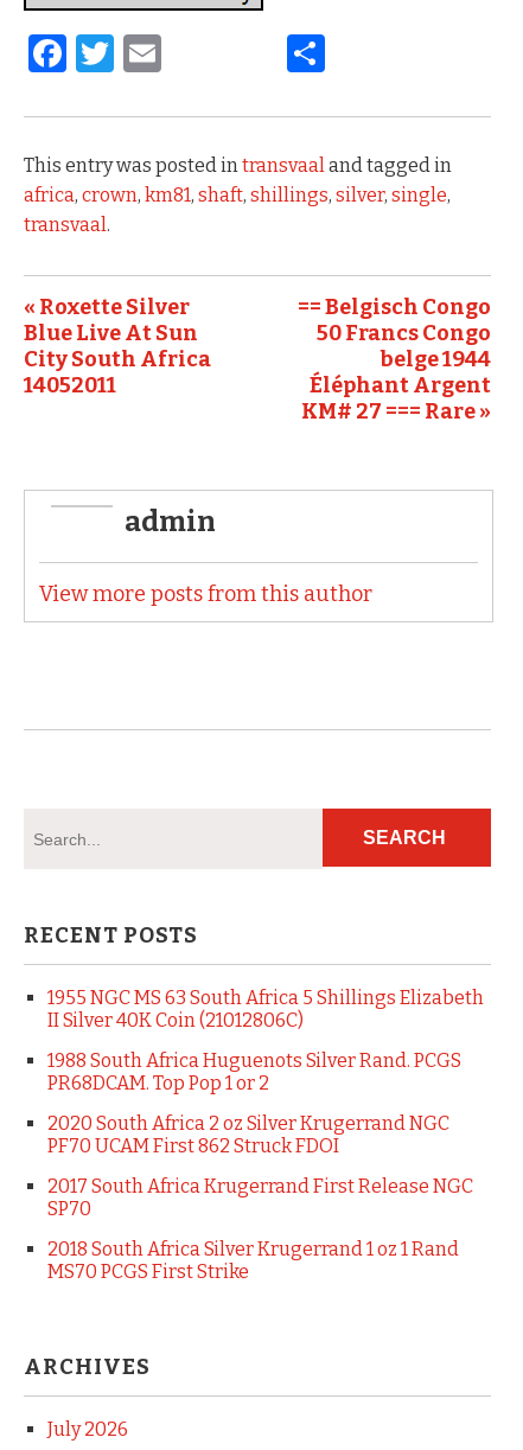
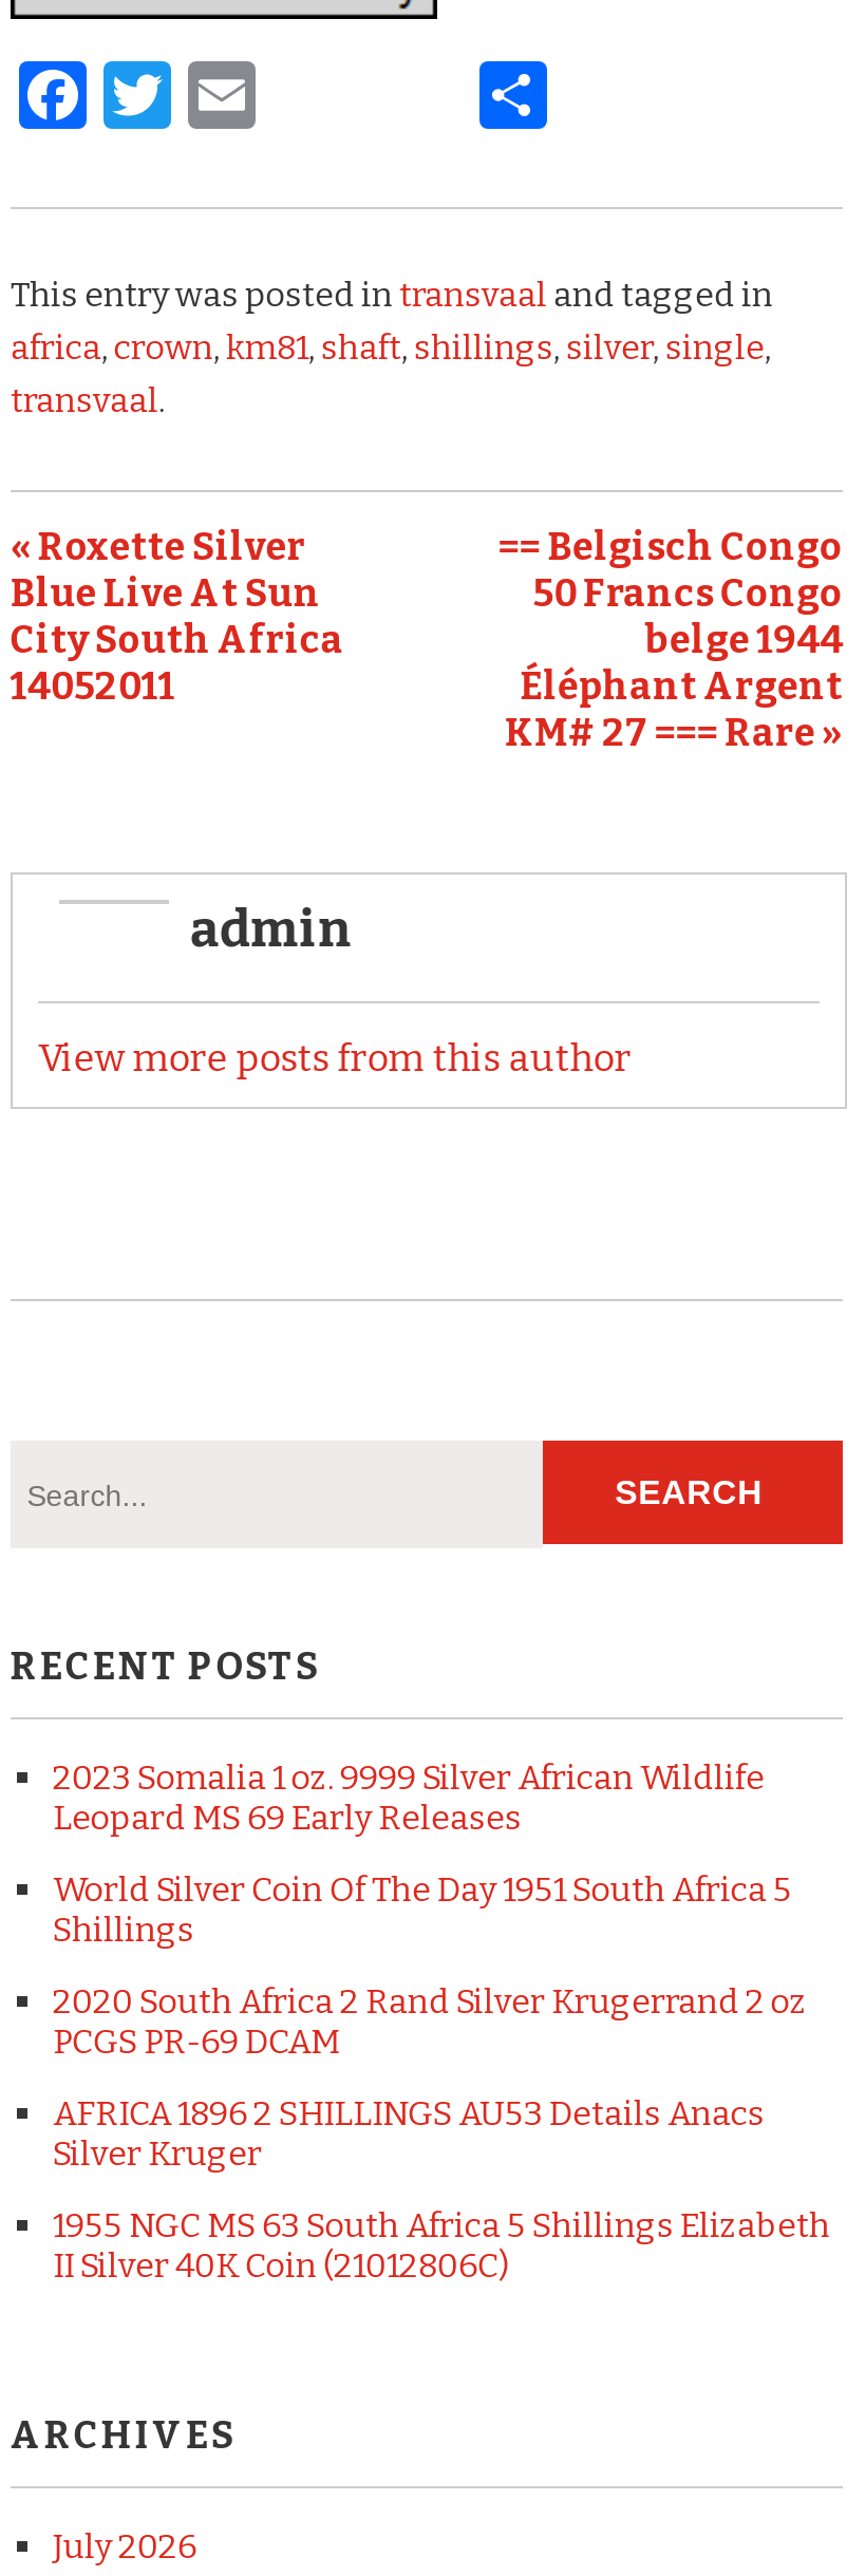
+ 2023 Somalia 1 oz. 9999 Silver African Wildlife
+ Leopard MS 69 Early Releases
+ World Silver Coin Of The Day 1951 South Africa 5
+ Shillings
+ 2020 South Africa 2 Rand Silver Krugerrand 2 oz
+ PCGS PR-69 DCAM
+ AFRICA 1896 2 SHILLINGS AU53 Details Anacs
+ Silver Kruger

moved down: 1955 NGC MS 63 South Africa 5 Shillings Elizabeth | II Silver 40K Coin (21012806C)

- 1988 South Africa Huguenots Silver Rand. PCGS
- PR68DCAM. Top Pop 1 or 2
- 2020 South Africa 2 oz Silver Krugerrand NGC
- PF70 UCAM First 862 Struck FDOI
- 2017 South Africa Krugerrand First Release NGC
- SP70
- 2018 South Africa Silver Krugerrand 1 oz 1 Rand
- MS70 PCGS First Strike
